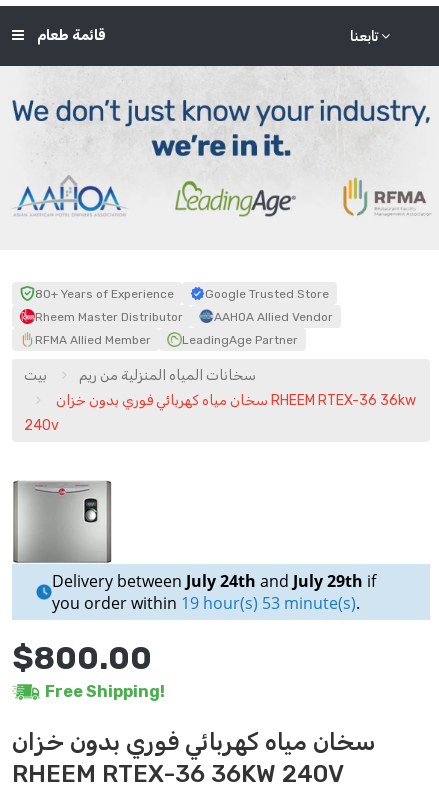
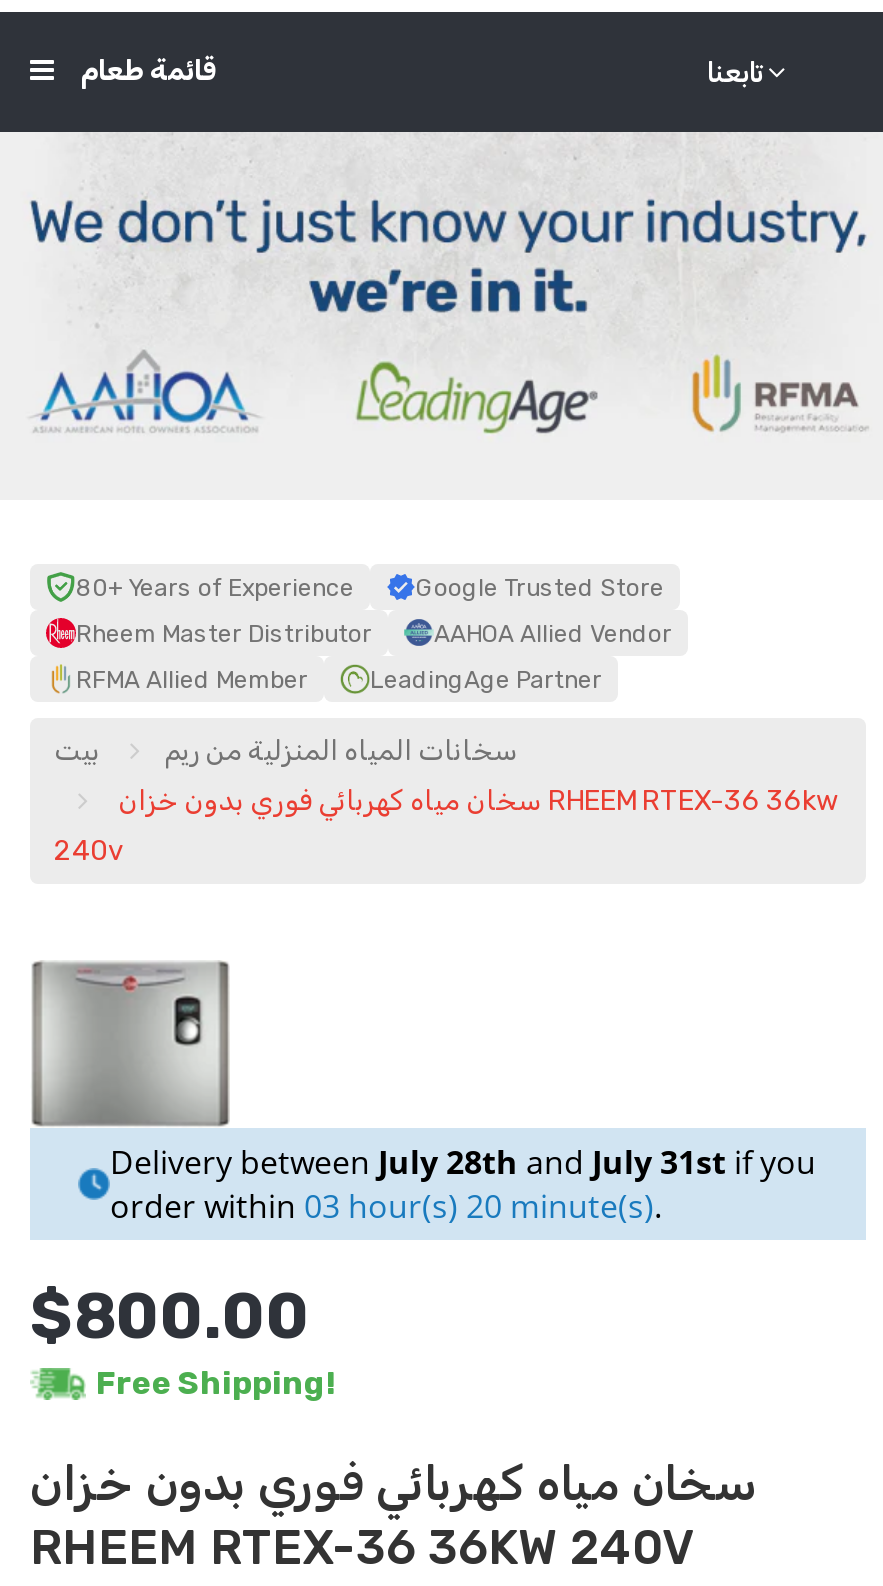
- Delivery between July 24th and July 29th if
- you order within 19 hour(s) 53 minute(s).
+ Delivery between July 28th and July 31st if you
+ order within 03 hour(s) 20 minute(s).
